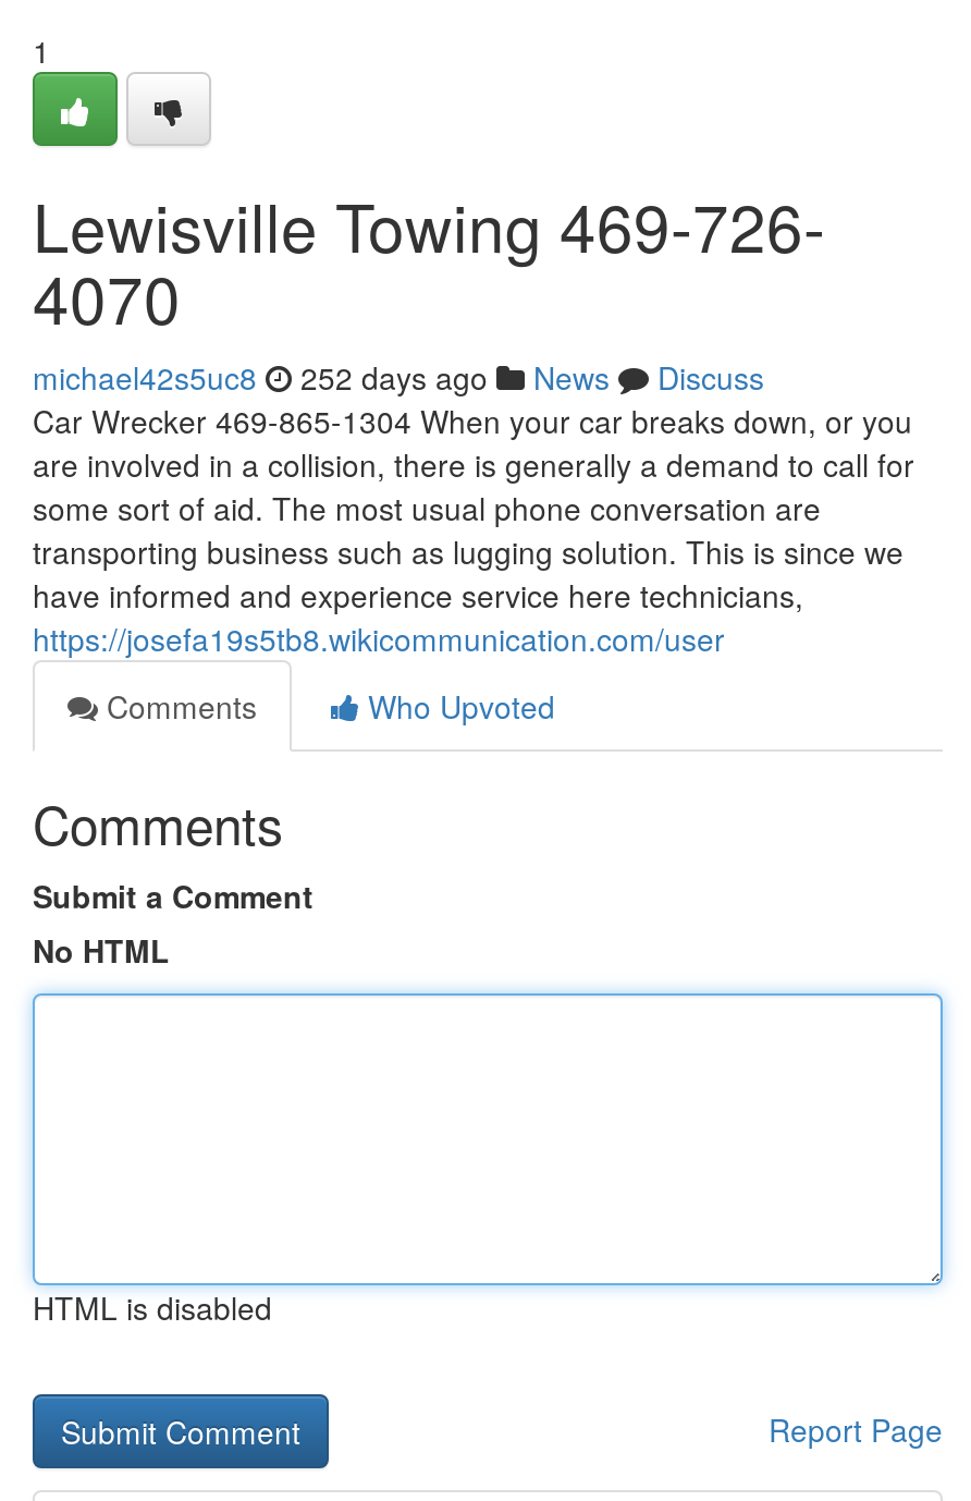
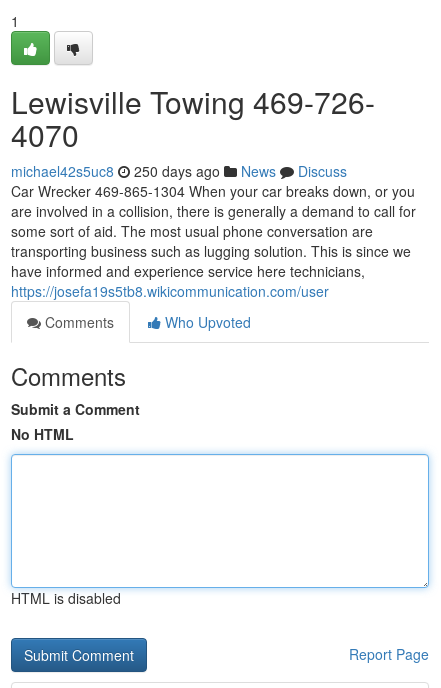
- michael42s5uc8 252 days ago News Discuss
+ michael42s5uc8 250 days ago News Discuss
